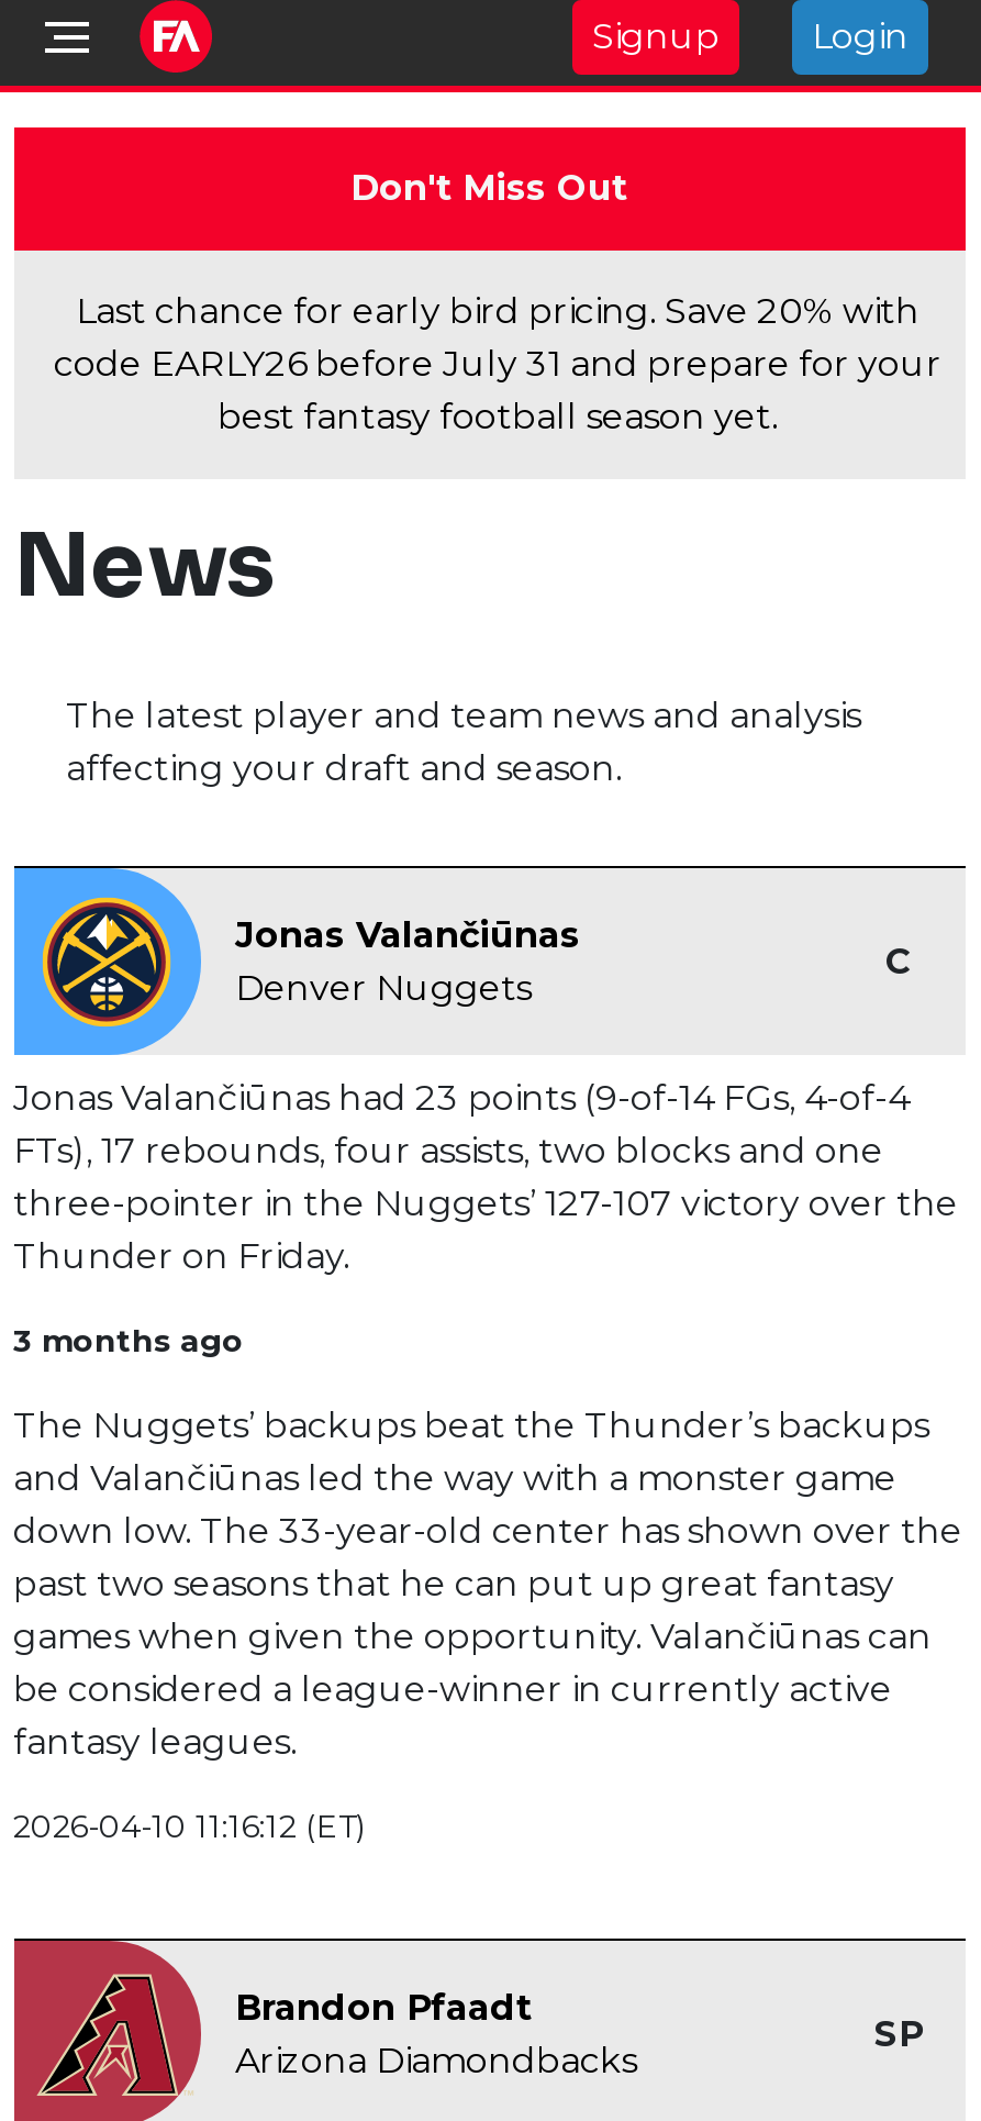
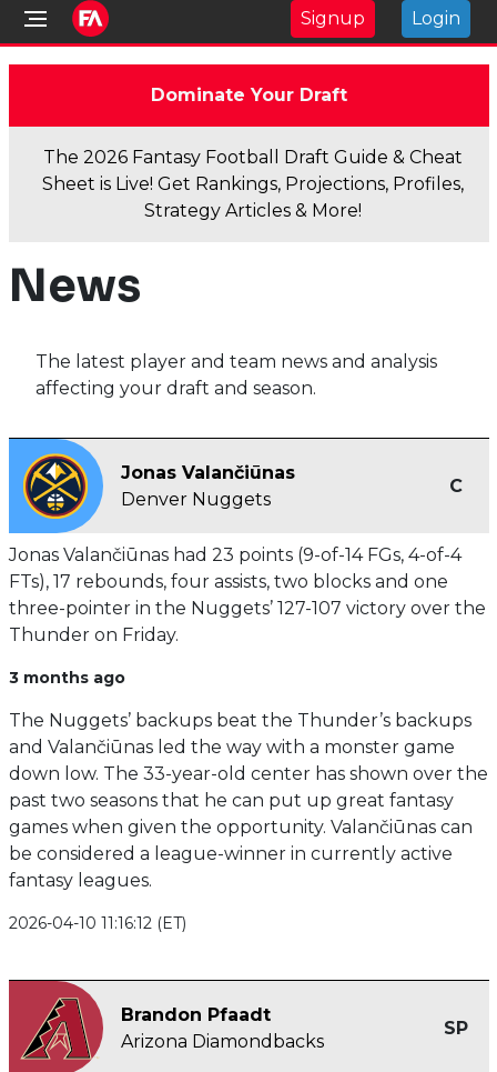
- Don't Miss Out
+ Dominate Your Draft

- Last chance for early bird pricing. Save 20% with
- code EARLY26 before July 31 and prepare for your
- best fantasy football season yet.
+ The 2026 Fantasy Football Draft Guide & Cheat
+ Sheet is Live! Get Rankings, Projections, Profiles,
+ Strategy Articles & More!
